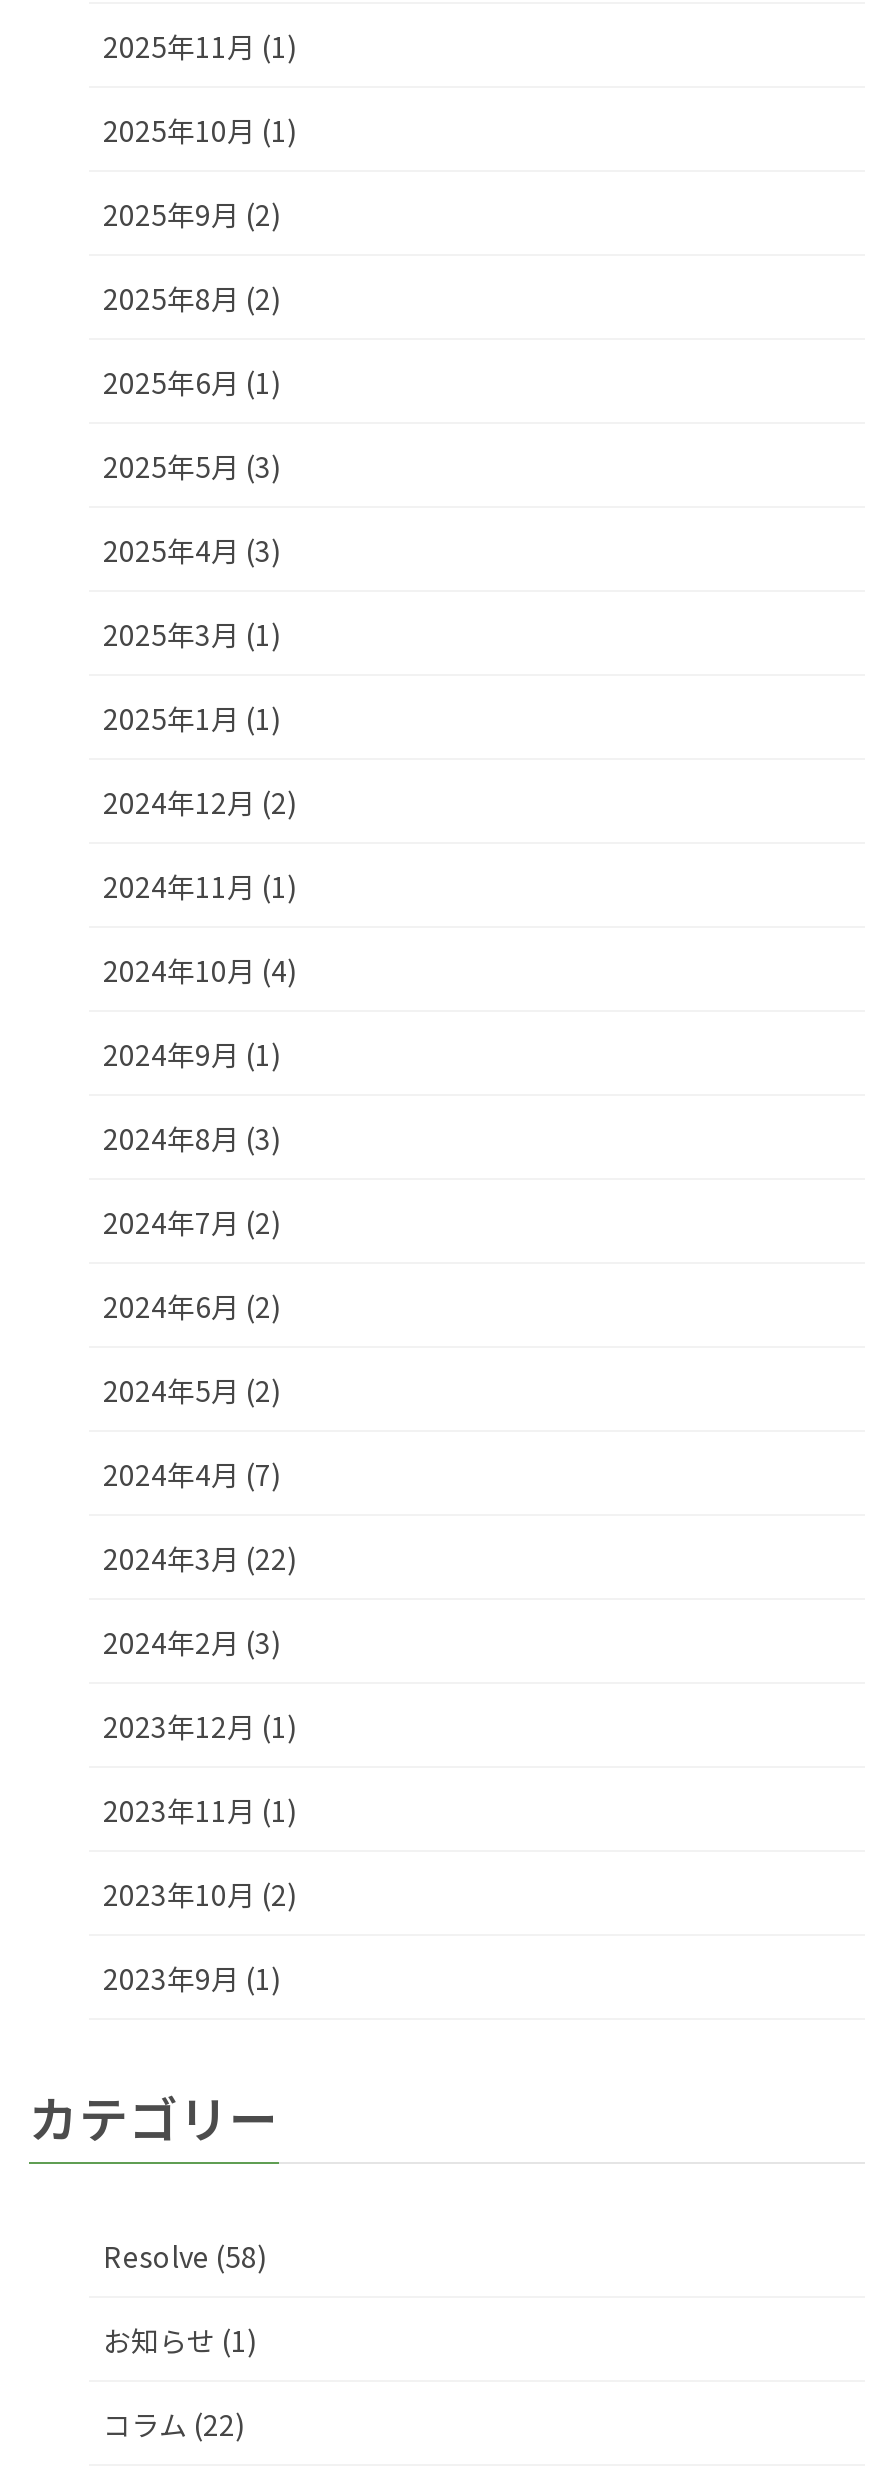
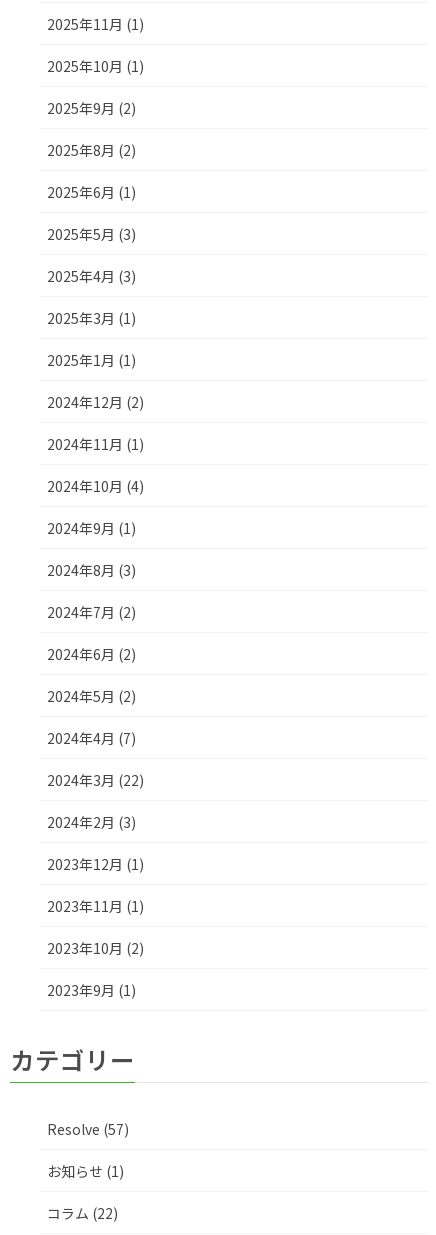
- Resolve (58)
+ Resolve (57)
